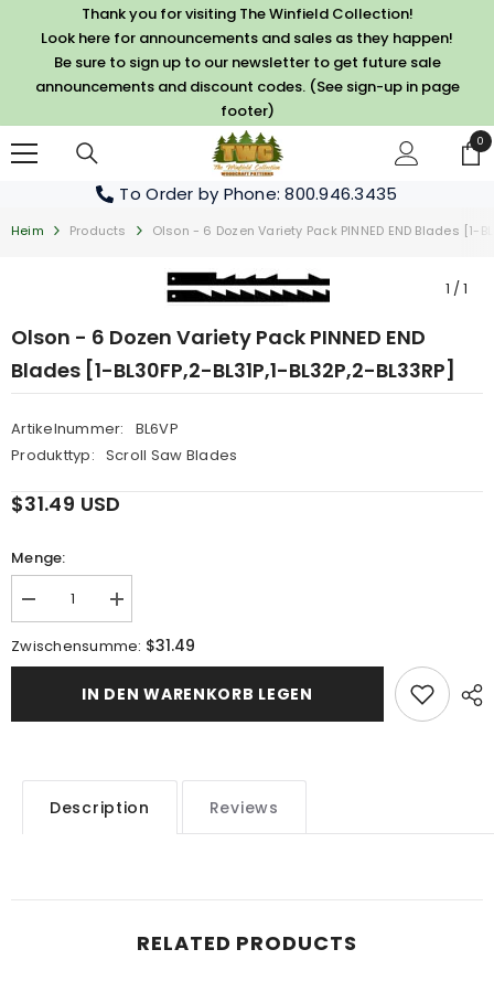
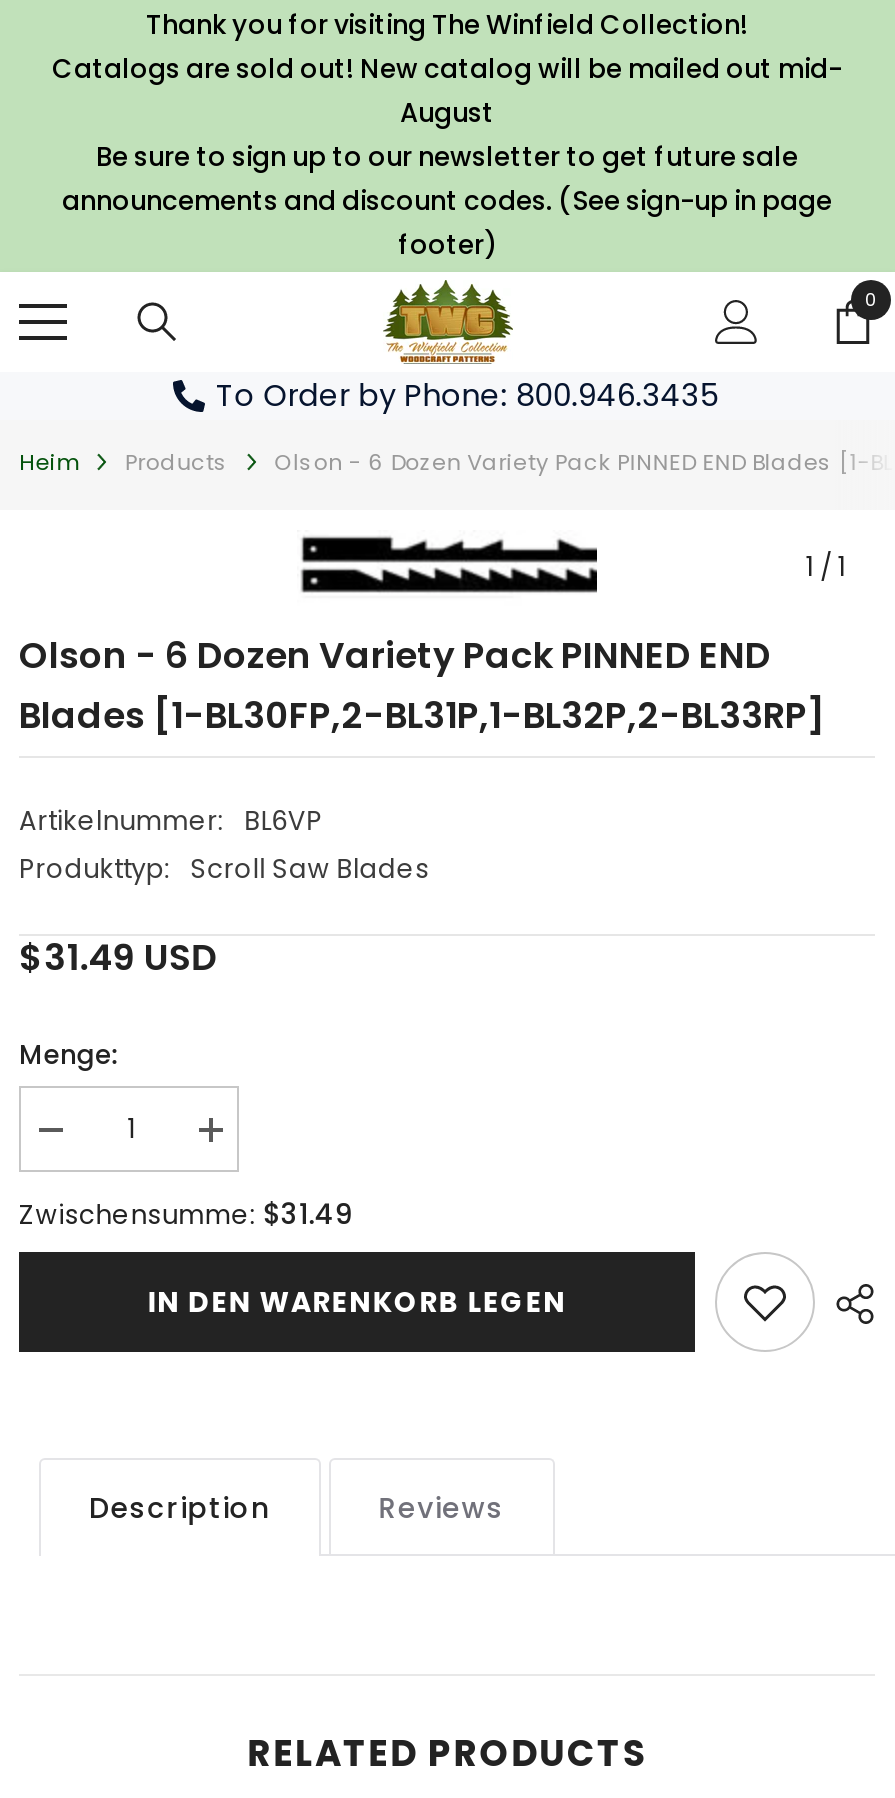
- Look here for announcements and sales as they happen!
+ Catalogs are sold out! New catalog will be mailed out mid-
+ August
